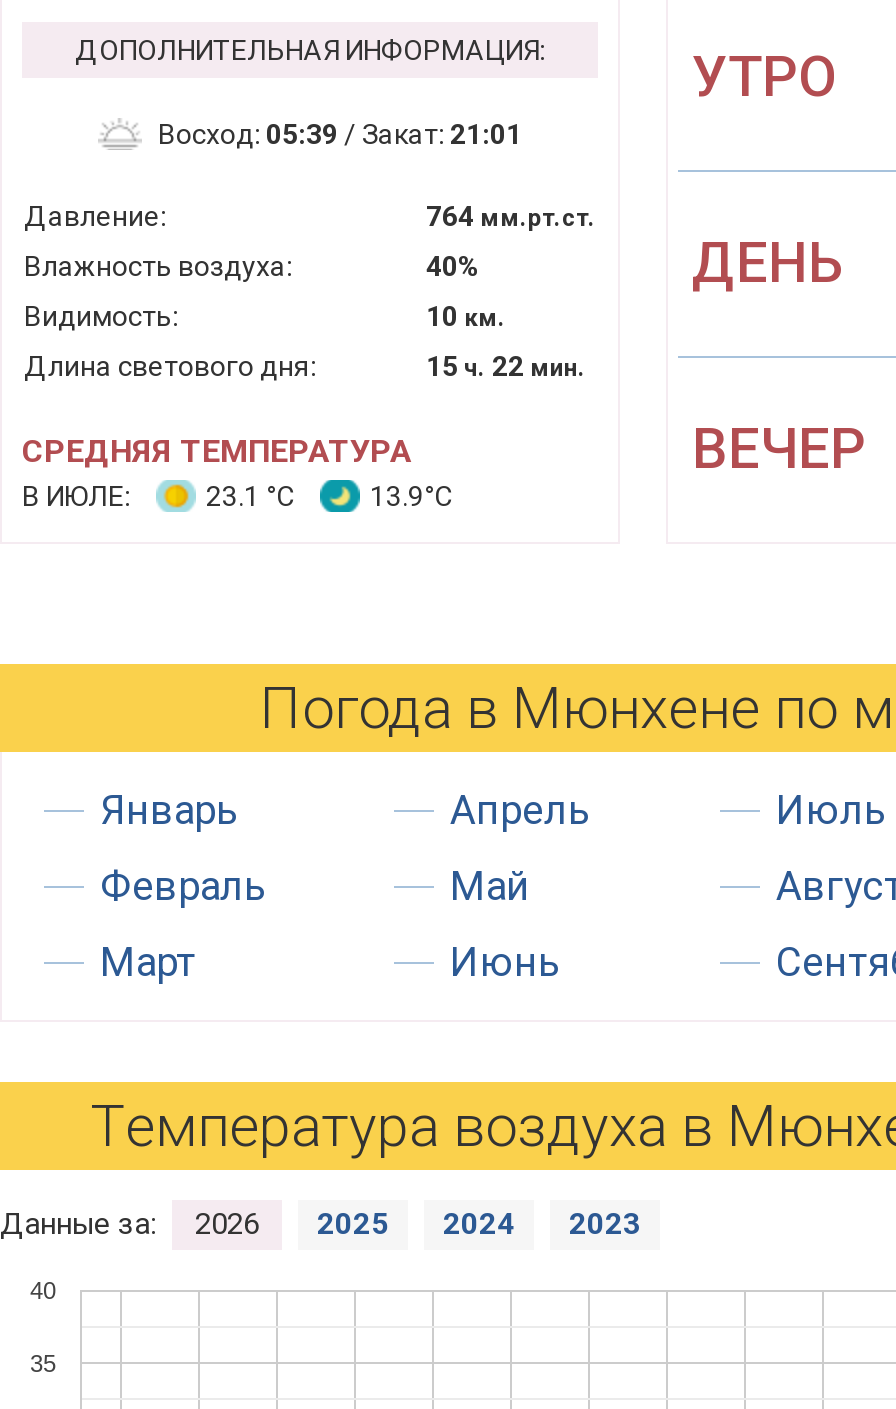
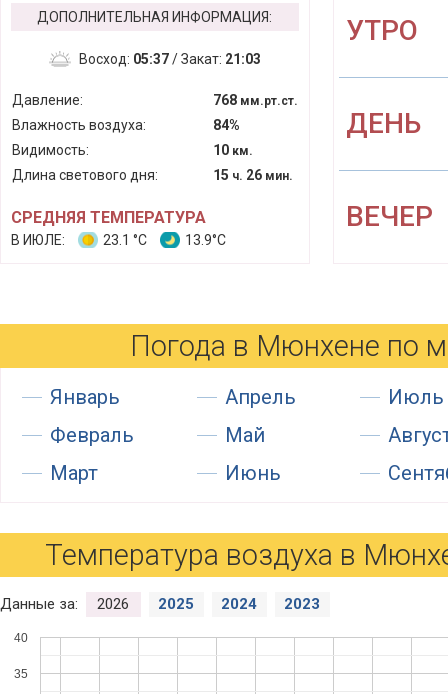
- Восход: 05:39 / Закат: 21:01
+ Восход: 05:37 / Закат: 21:03

- 764 мм.рт.ст.
+ 768 мм.рт.ст.

- 40%
+ 84%

- 15 ч. 22 мин.
+ 15 ч. 26 мин.
